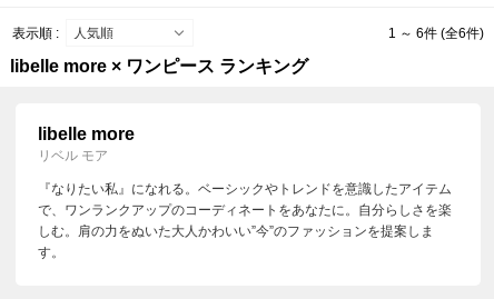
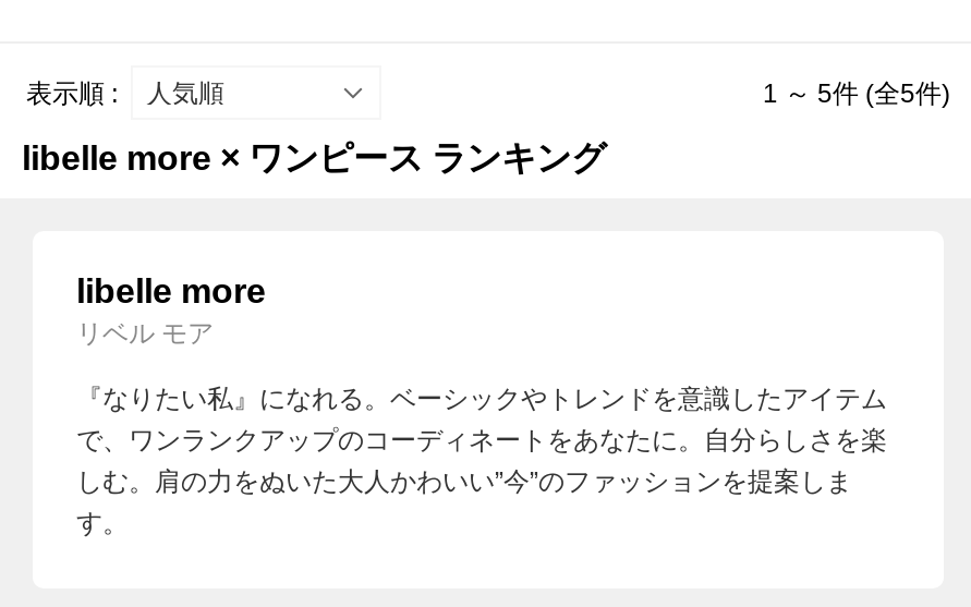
- 1 ～ 6件 (全6件)
+ 1 ～ 5件 (全5件)
